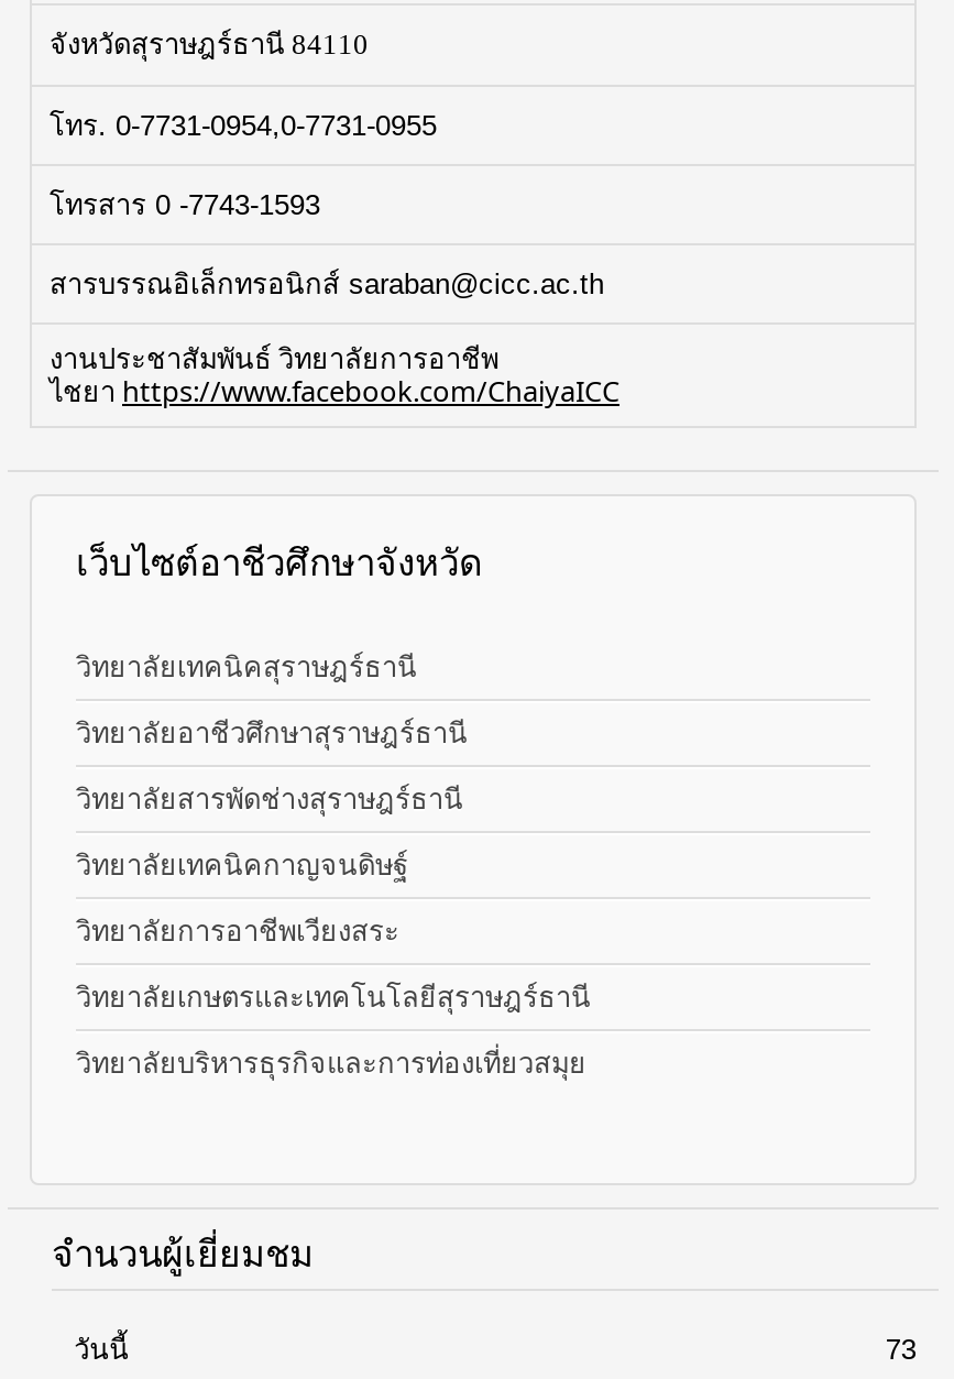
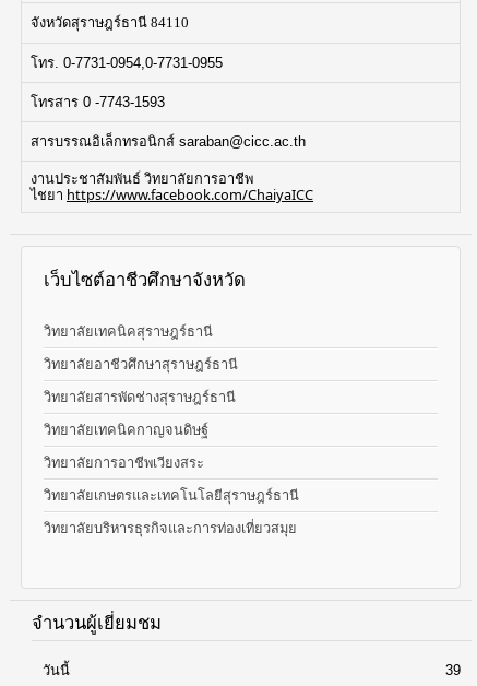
- 73
+ 39
